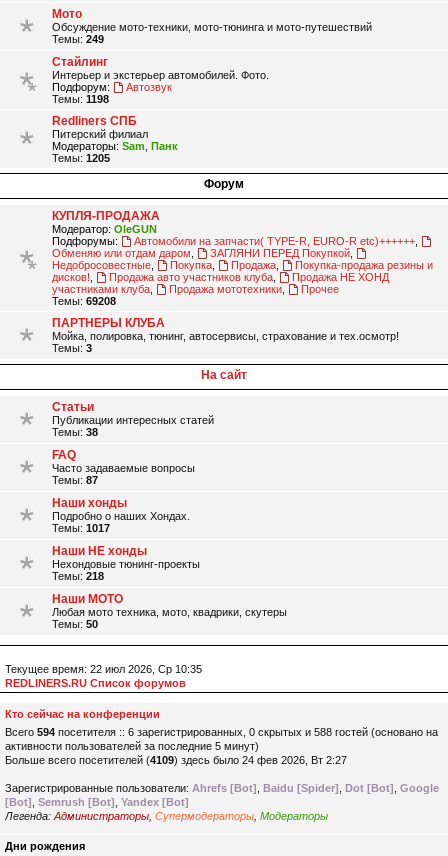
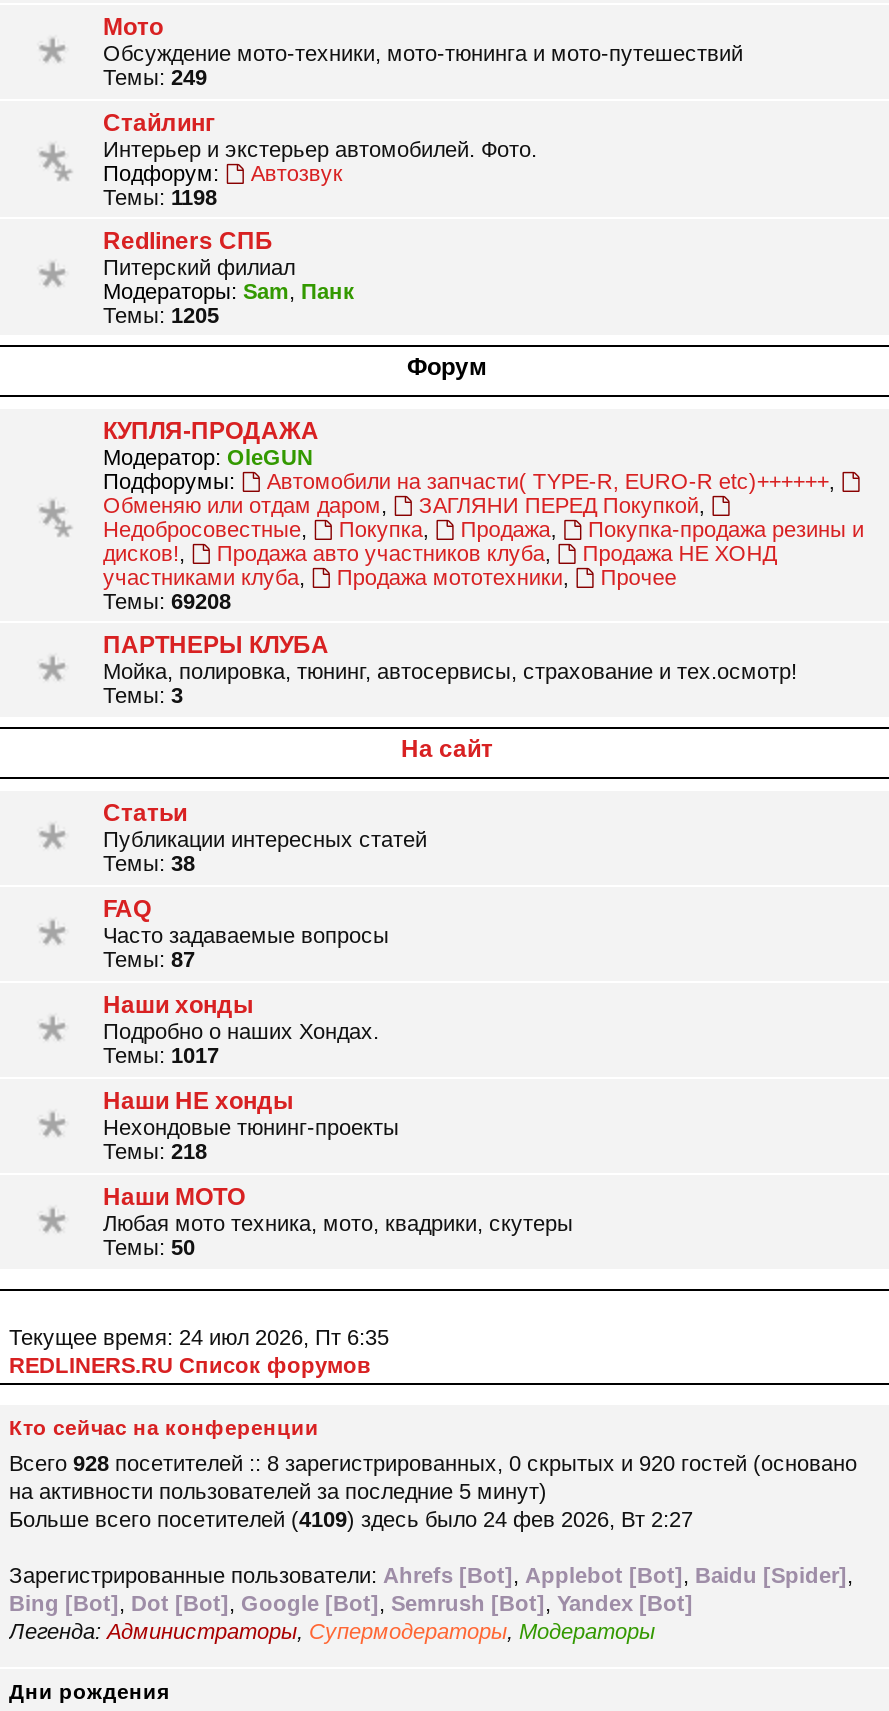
- Текущее время: 22 июл 2026, Ср 10:35
+ Текущее время: 24 июл 2026, Пт 6:35

- Всего 594 посетителя :: 6 зарегистрированных, 0 скрытых и 588 гостей (основано на
- активности пользователей за последние 5 минут)
+ Всего 928 посетителей :: 8 зарегистрированных, 0 скрытых и 920 гостей (основано
+ на активности пользователей за последние 5 минут)

- Зарегистрированные пользователи: Ahrefs [Bot], Baidu [Spider], Dot [Bot], Google
- [Bot], Semrush [Bot], Yandex [Bot]
+ Зарегистрированные пользователи: Ahrefs [Bot], Applebot [Bot], Baidu [Spider],
+ Bing [Bot], Dot [Bot], Google [Bot], Semrush [Bot], Yandex [Bot]
